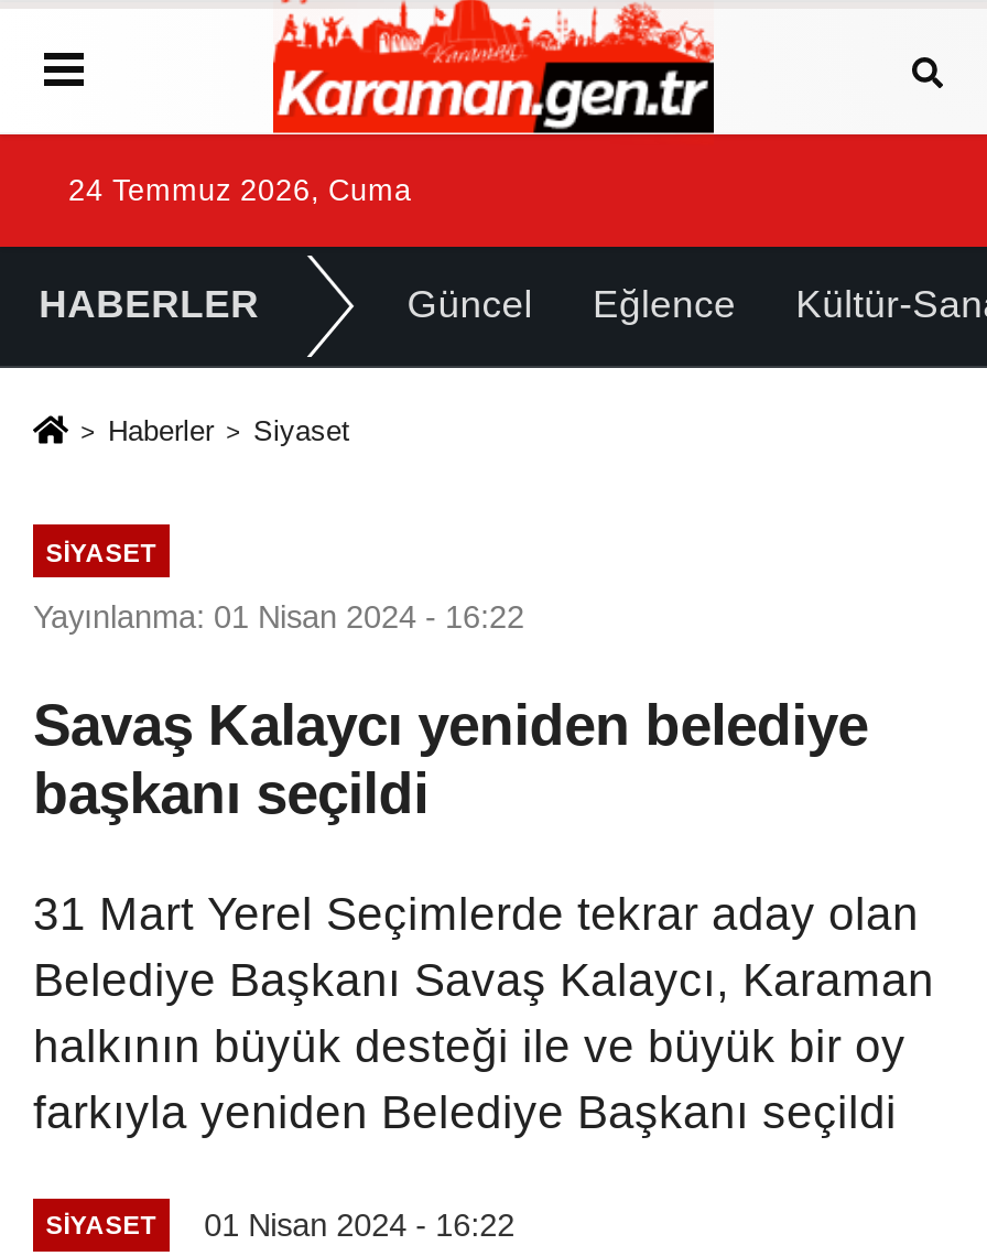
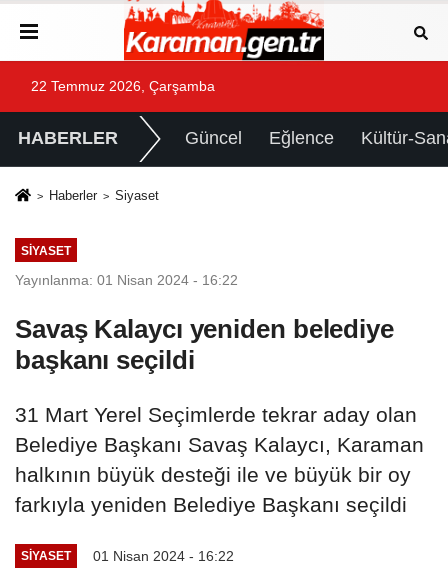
- 24 Temmuz 2026, Cuma
+ 22 Temmuz 2026, Çarşamba
